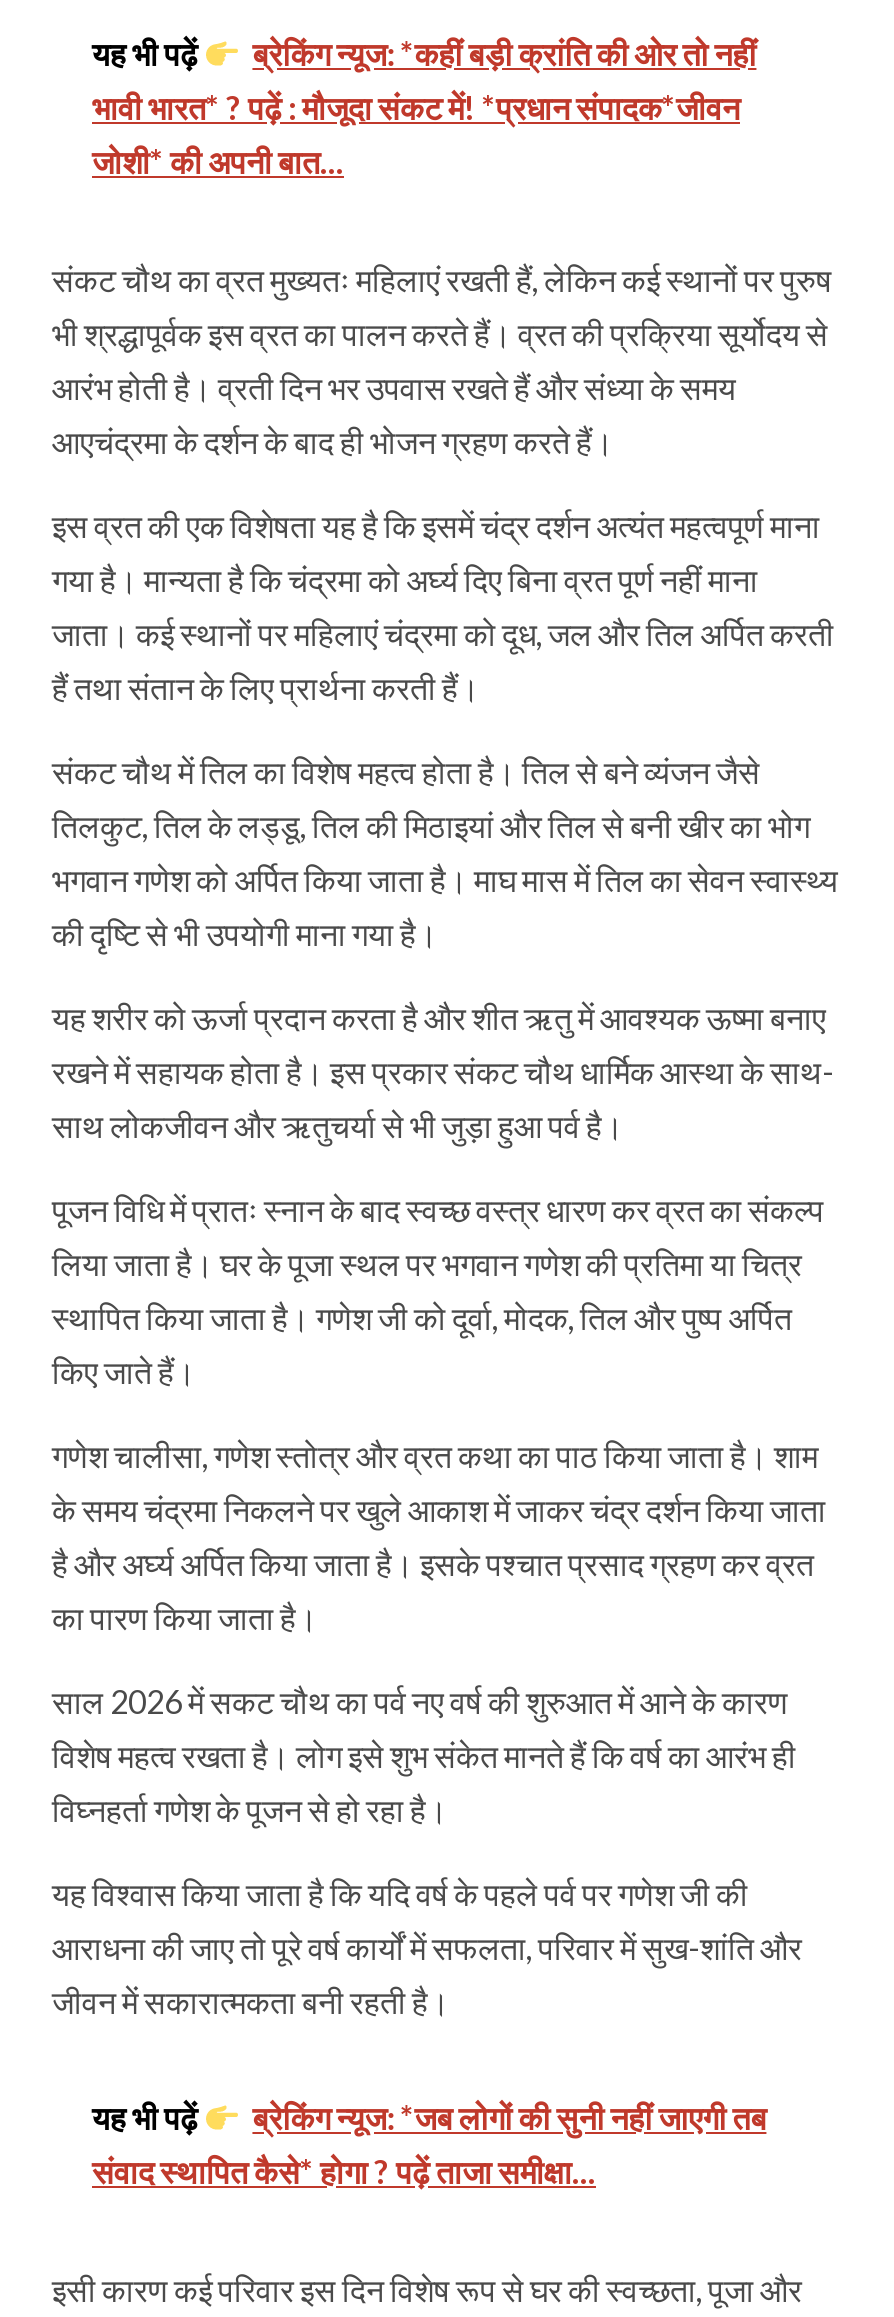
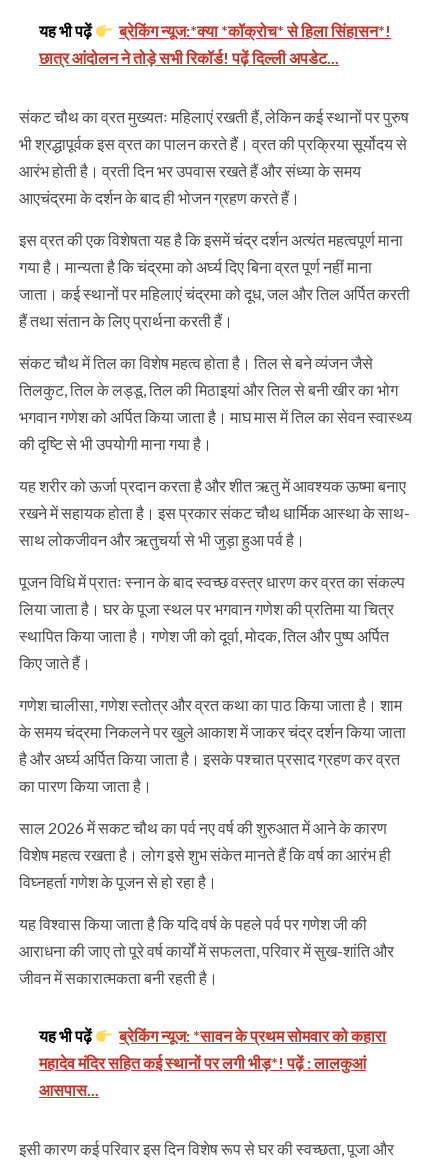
- ब्रेकिंग न्यूज: *कहीं बड़ी क्रांति की ओर तो नहीं
- भावी भारत* ? पढ़ें : मौजूदा संकट में! *प्रधान संपादक*जीवन
- जोशी* की अपनी बात...
+ ब्रेकिंग न्यूज:*क्या *कॉक्रोच* से हिला सिंहासन*!
+ छात्र आंदोलन ने तोड़े सभी रिकॉर्ड! पढ़ें दिल्ली अपडेट...

moved up: संकट चौथ का व्रत मुख्यतः महिलाएं रखती हैं, लेकिन कई स्थानों पर पुरुष | भी श्रद्धापूर्वक इस व्रत का पालन करते हैं। व्रत की प्रक्रिया सूर्योदय से | आरंभ होती है। व्रती दिन भर उपवास रखते हैं और संध्या के समय | ... | जीवन में सकारात्मकता बनी रहती है। | यह भी पढ़ें

- ब्रेकिंग न्यूज: *जब लोगों की सुनी नहीं जाएगी तब
- संवाद स्थापित कैसे* होगा ? पढ़ें ताजा समीक्षा...
+ ब्रेकिंग न्यूज: *सावन के प्रथम सोमवार को कहारा
+ महादेव मंदिर सहित कई स्थानों पर लगी भीड़*! पढ़ें : लालकुआं
+ आसपास...
